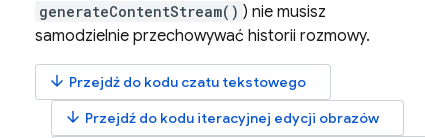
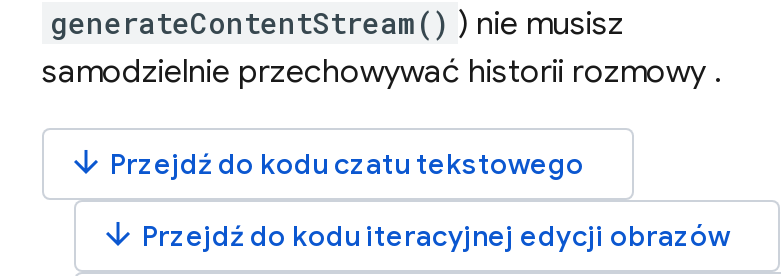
- samodzielnie przechowywać historii rozmowy.
+ samodzielnie przechowywać historii rozmowy .
